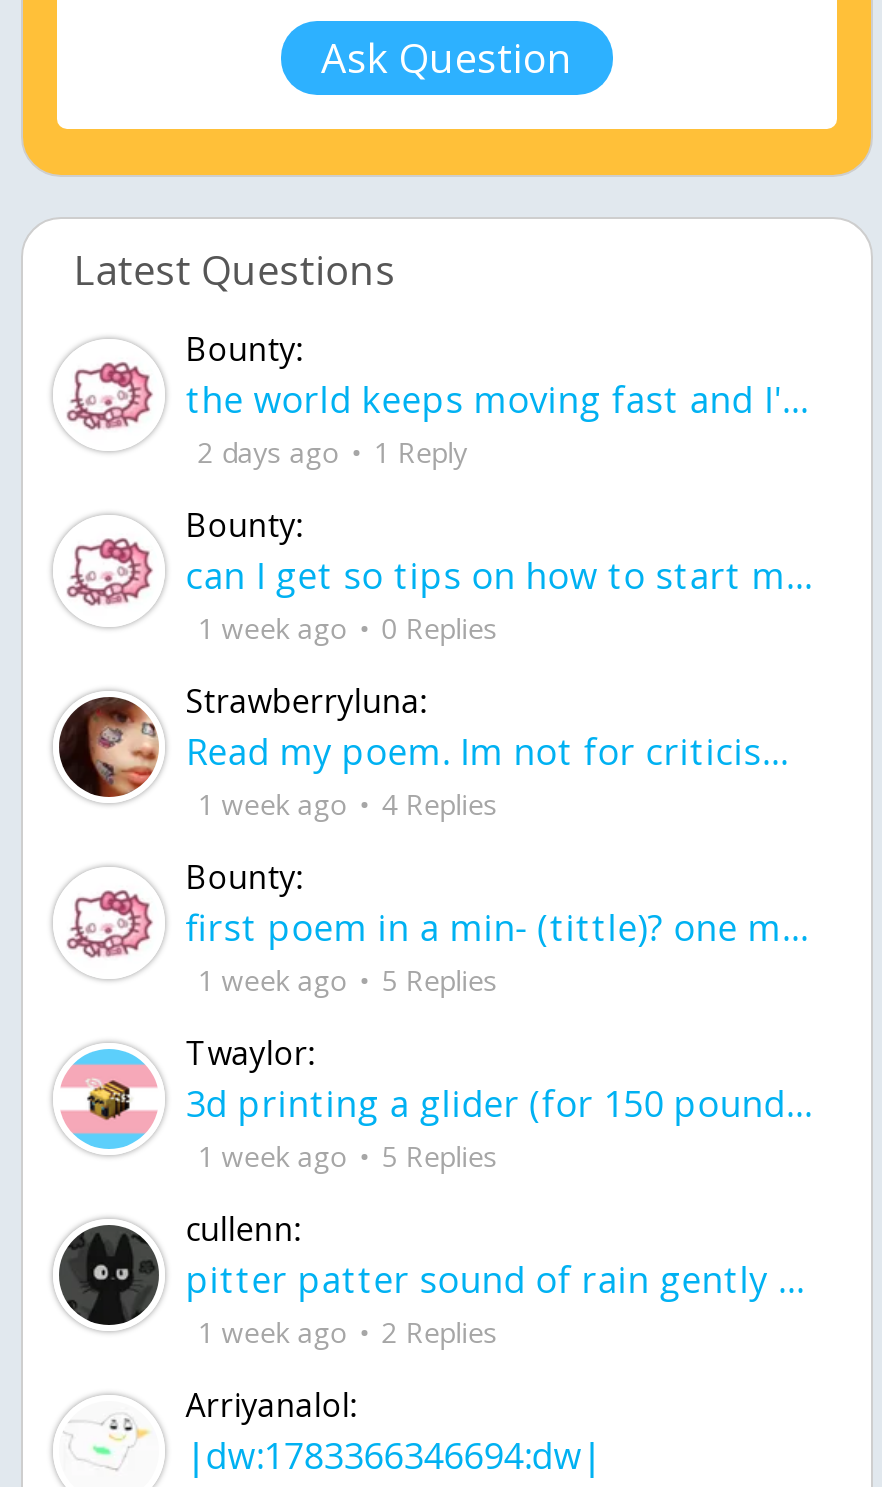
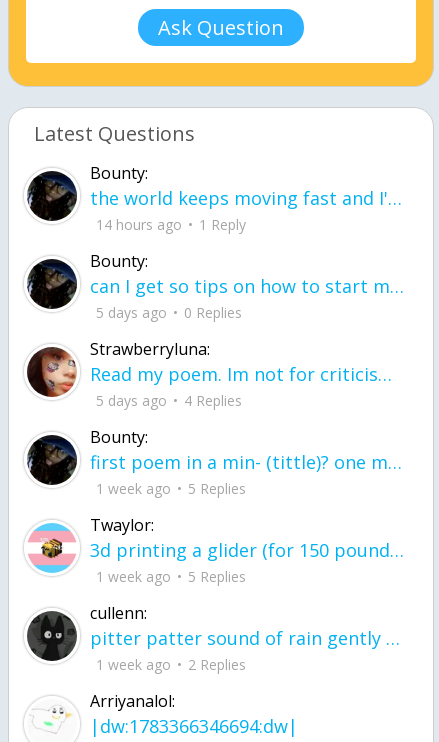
- [image]
- 2 days ago 1 Reply
+ [image]
+ 14 hours ago 1 Reply

- [image]
- 1 week ago 0 Replies
+ [image]
+ 5 days ago 0 Replies

- 1 week ago 4 Replies
+ 5 days ago 4 Replies

- [image]
+ [image]
